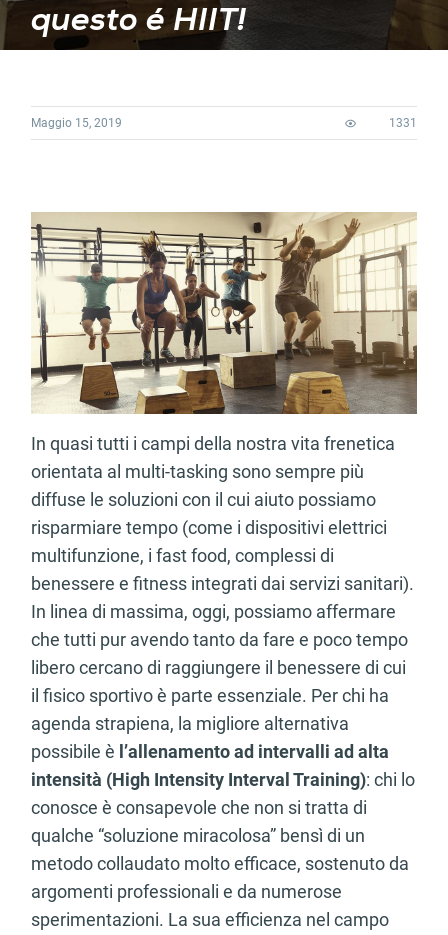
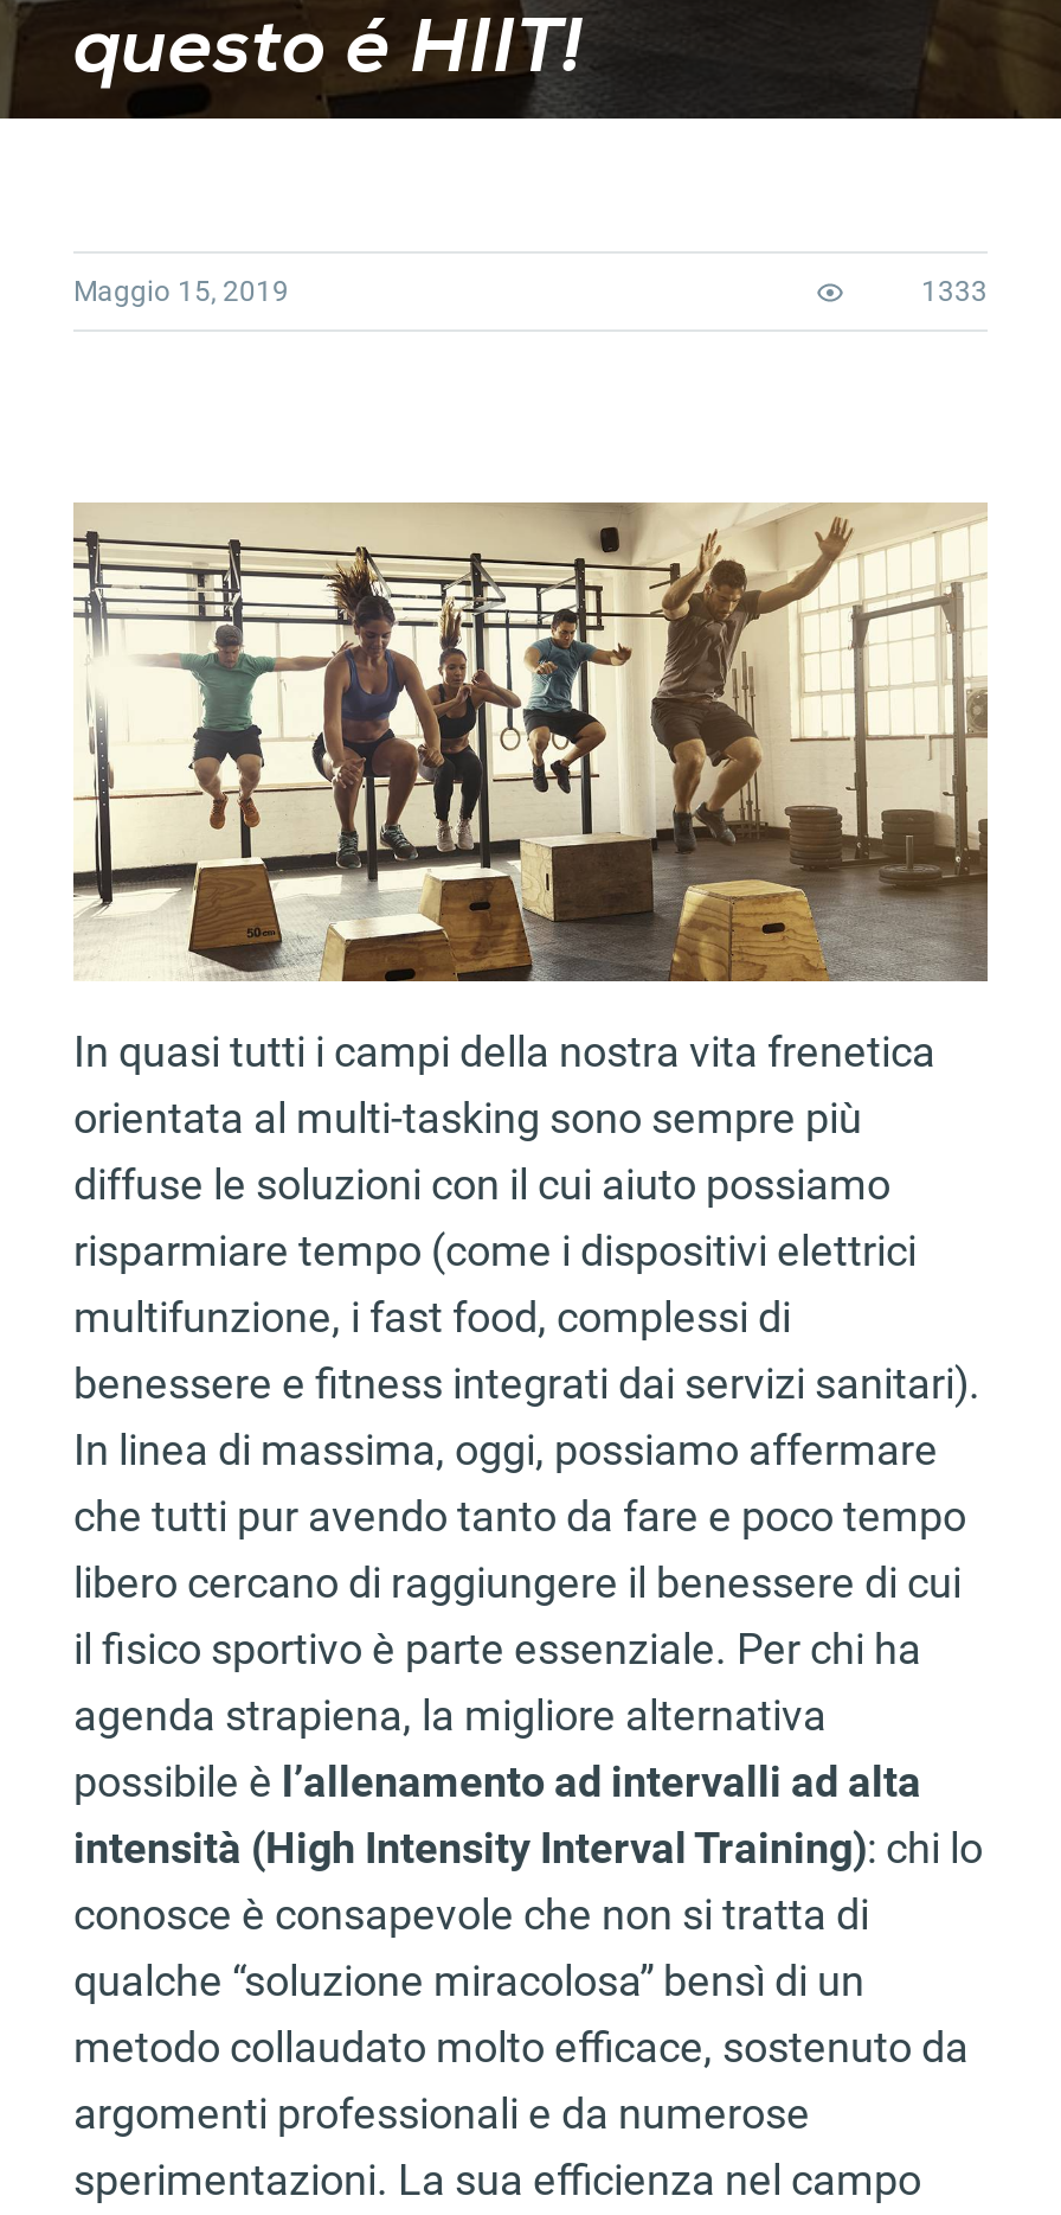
- 1331
+ 1333
